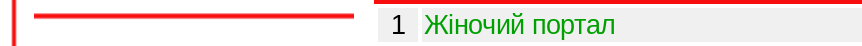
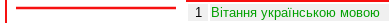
- Жіночий портал
+ Вітання українською мовою
